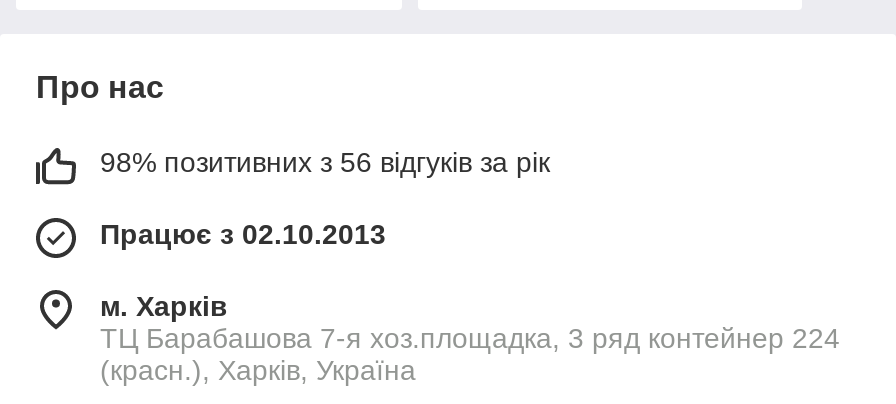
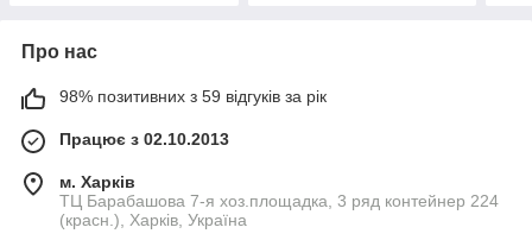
- 98% позитивних з 56 відгуків за рік
+ 98% позитивних з 59 відгуків за рік
